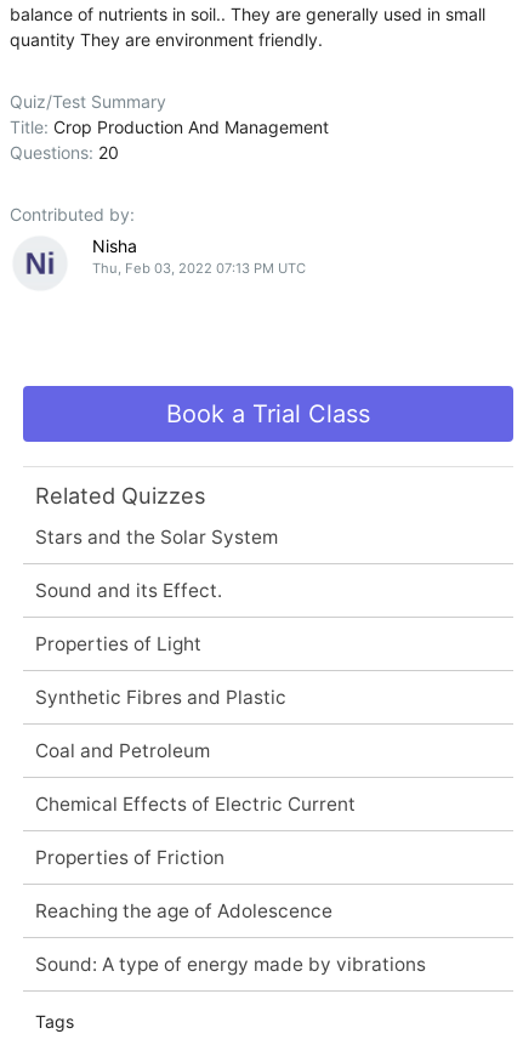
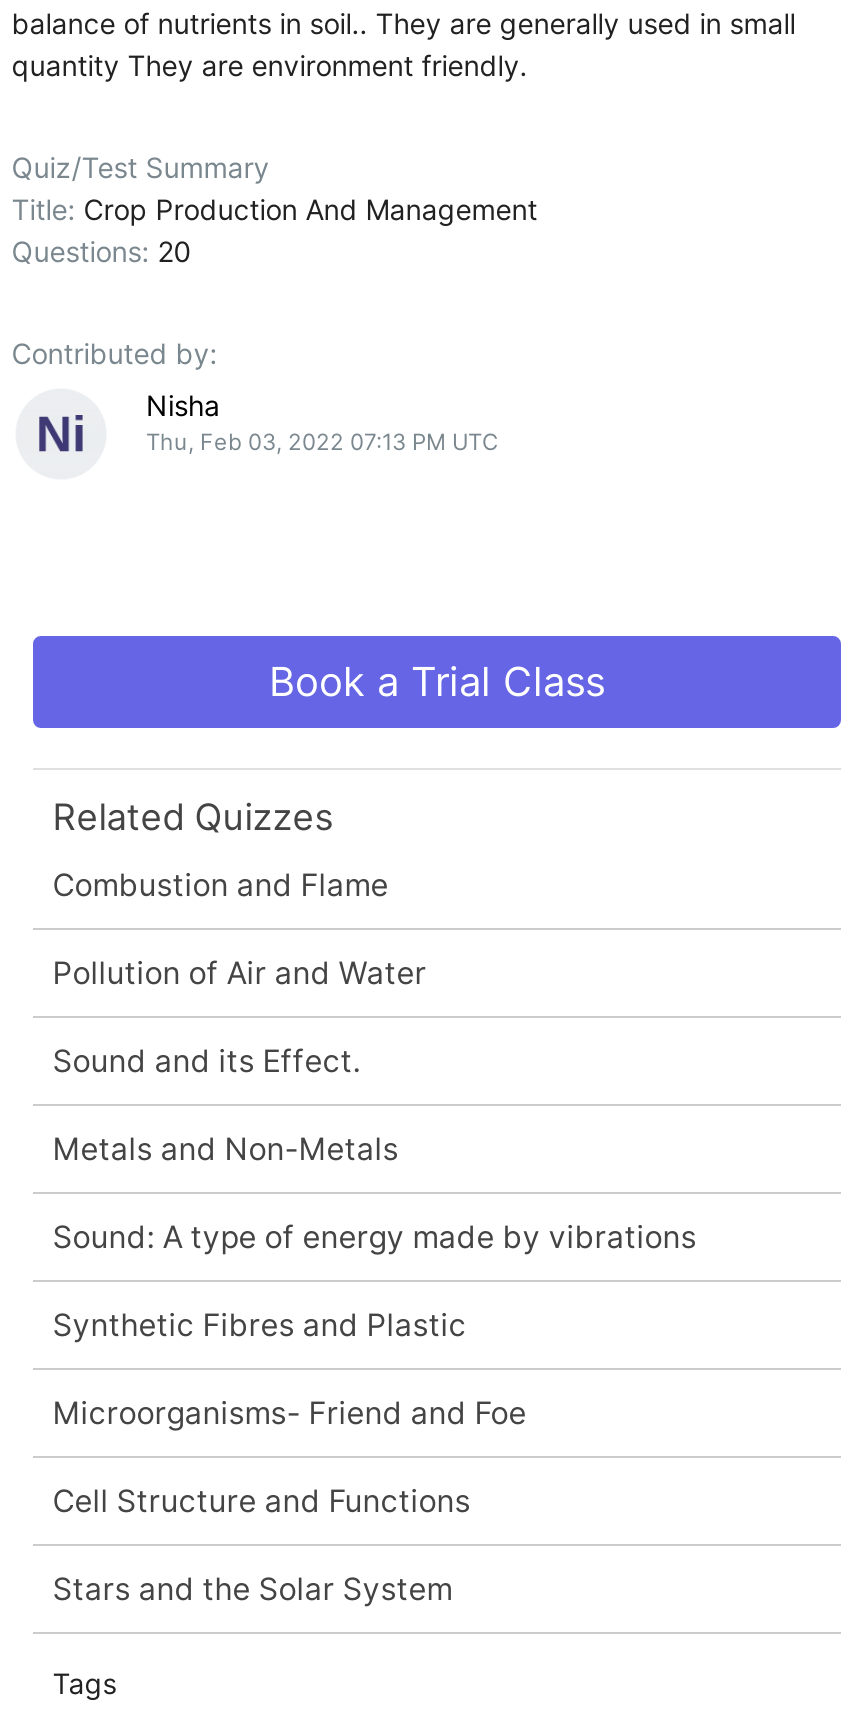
+ Combustion and Flame
+ Pollution of Air and Water
+ Metals and Non-Metals
+ Microorganisms- Friend and Foe
+ Cell Structure and Functions

moved down: Stars and the Solar System

moved up: Sound and its Effect.

- Properties of Light
- Coal and Petroleum
- Chemical Effects of Electric Current
- Properties of Friction
- Reaching the age of Adolescence

moved up: Synthetic Fibres and Plastic

moved up: Sound: A type of energy made by vibrations
